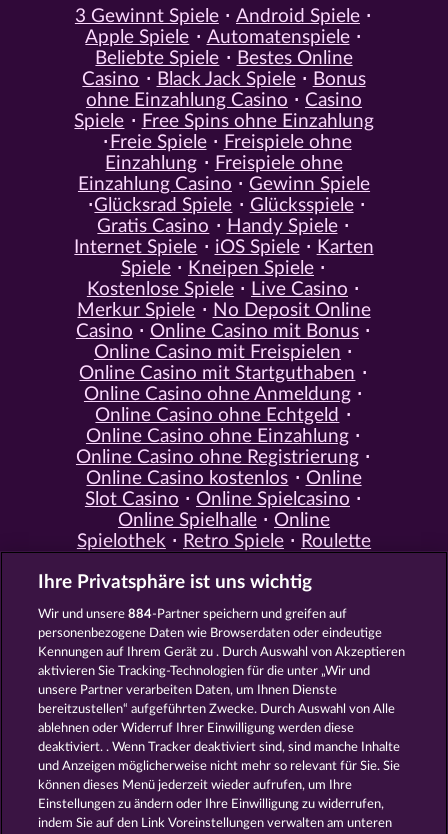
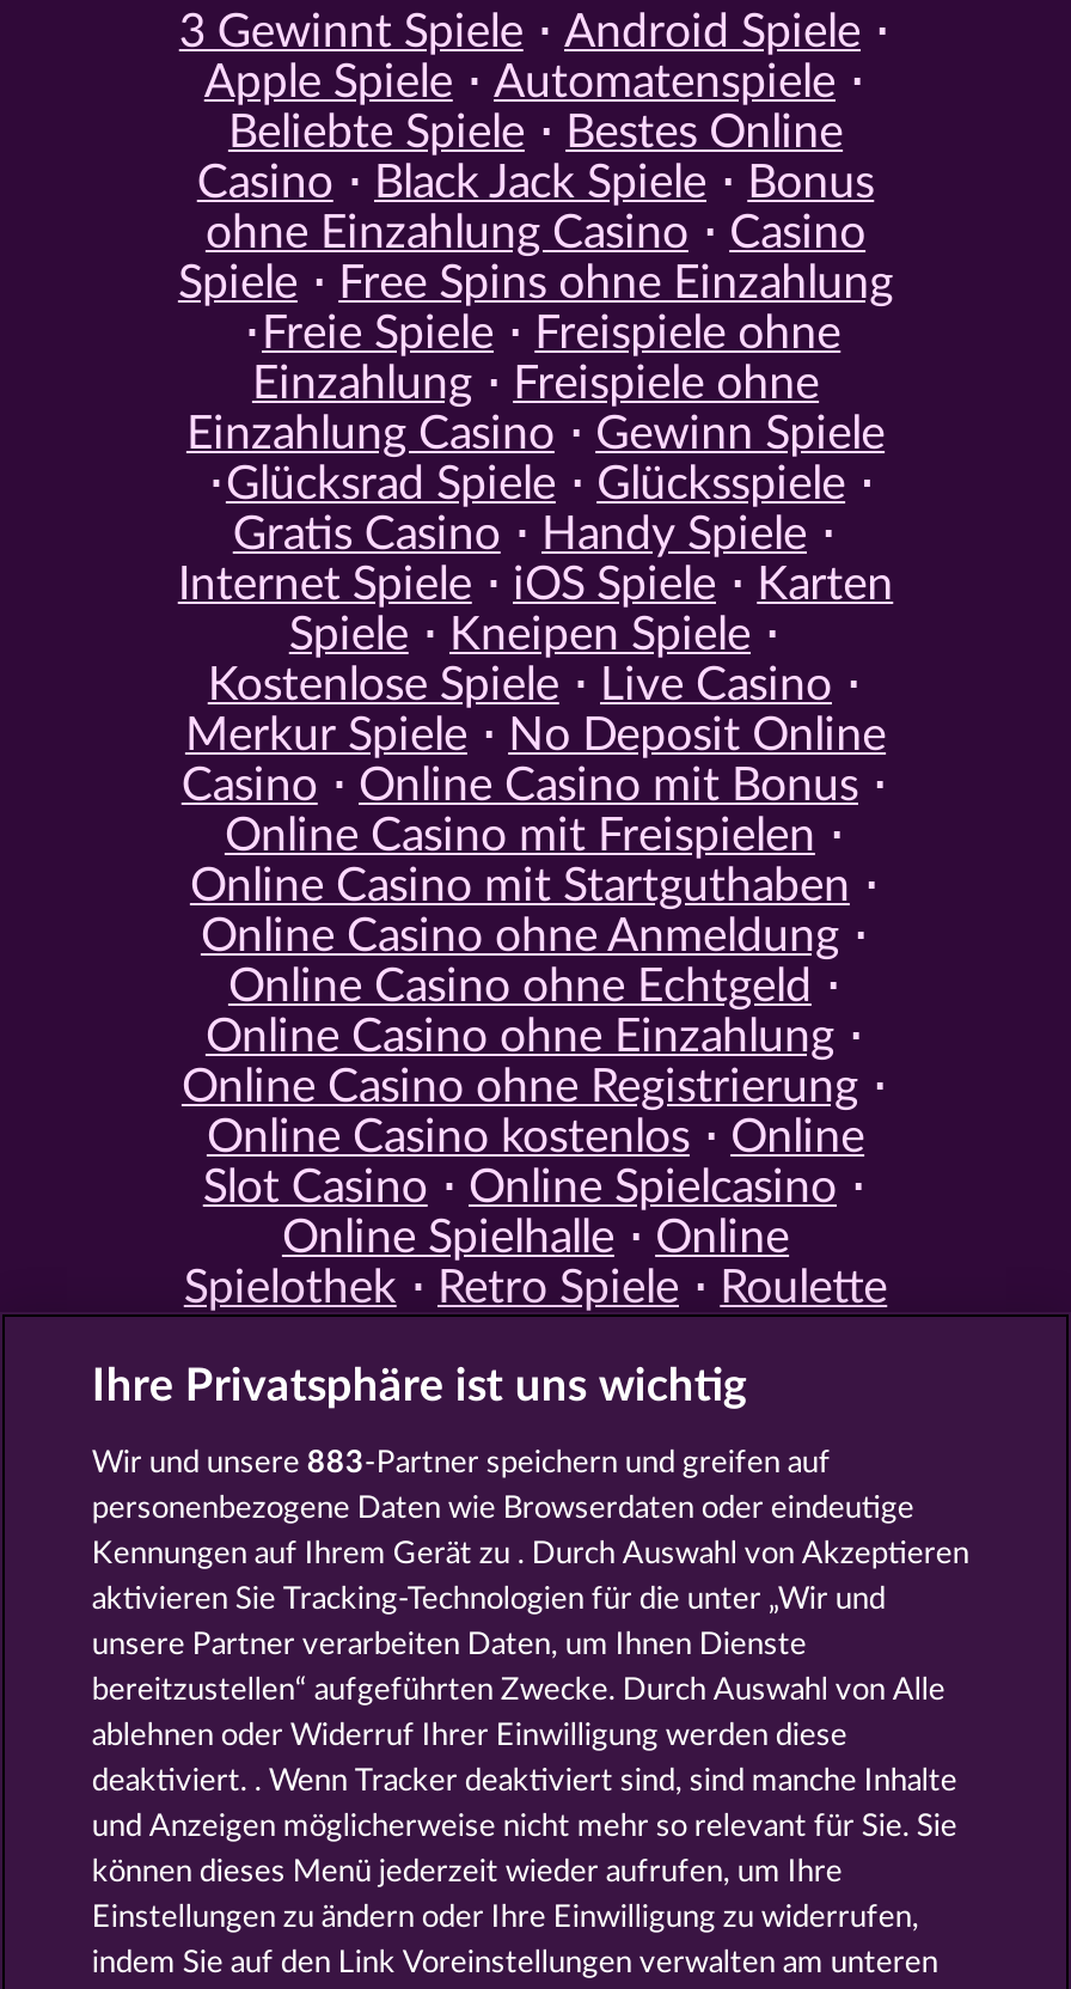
- Wir und unsere 884-Partner speichern und greifen auf
+ Wir und unsere 883-Partner speichern und greifen auf
